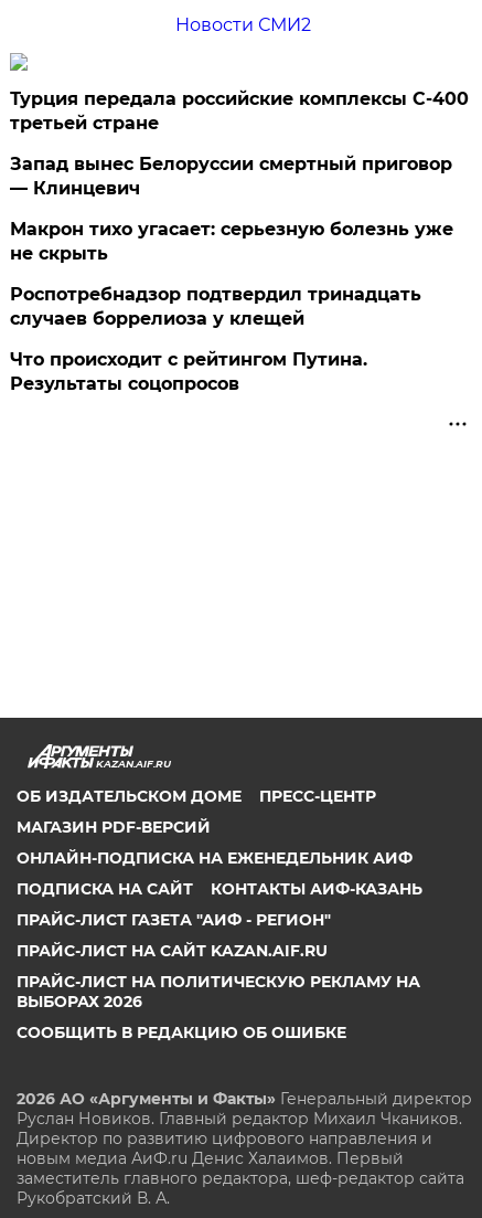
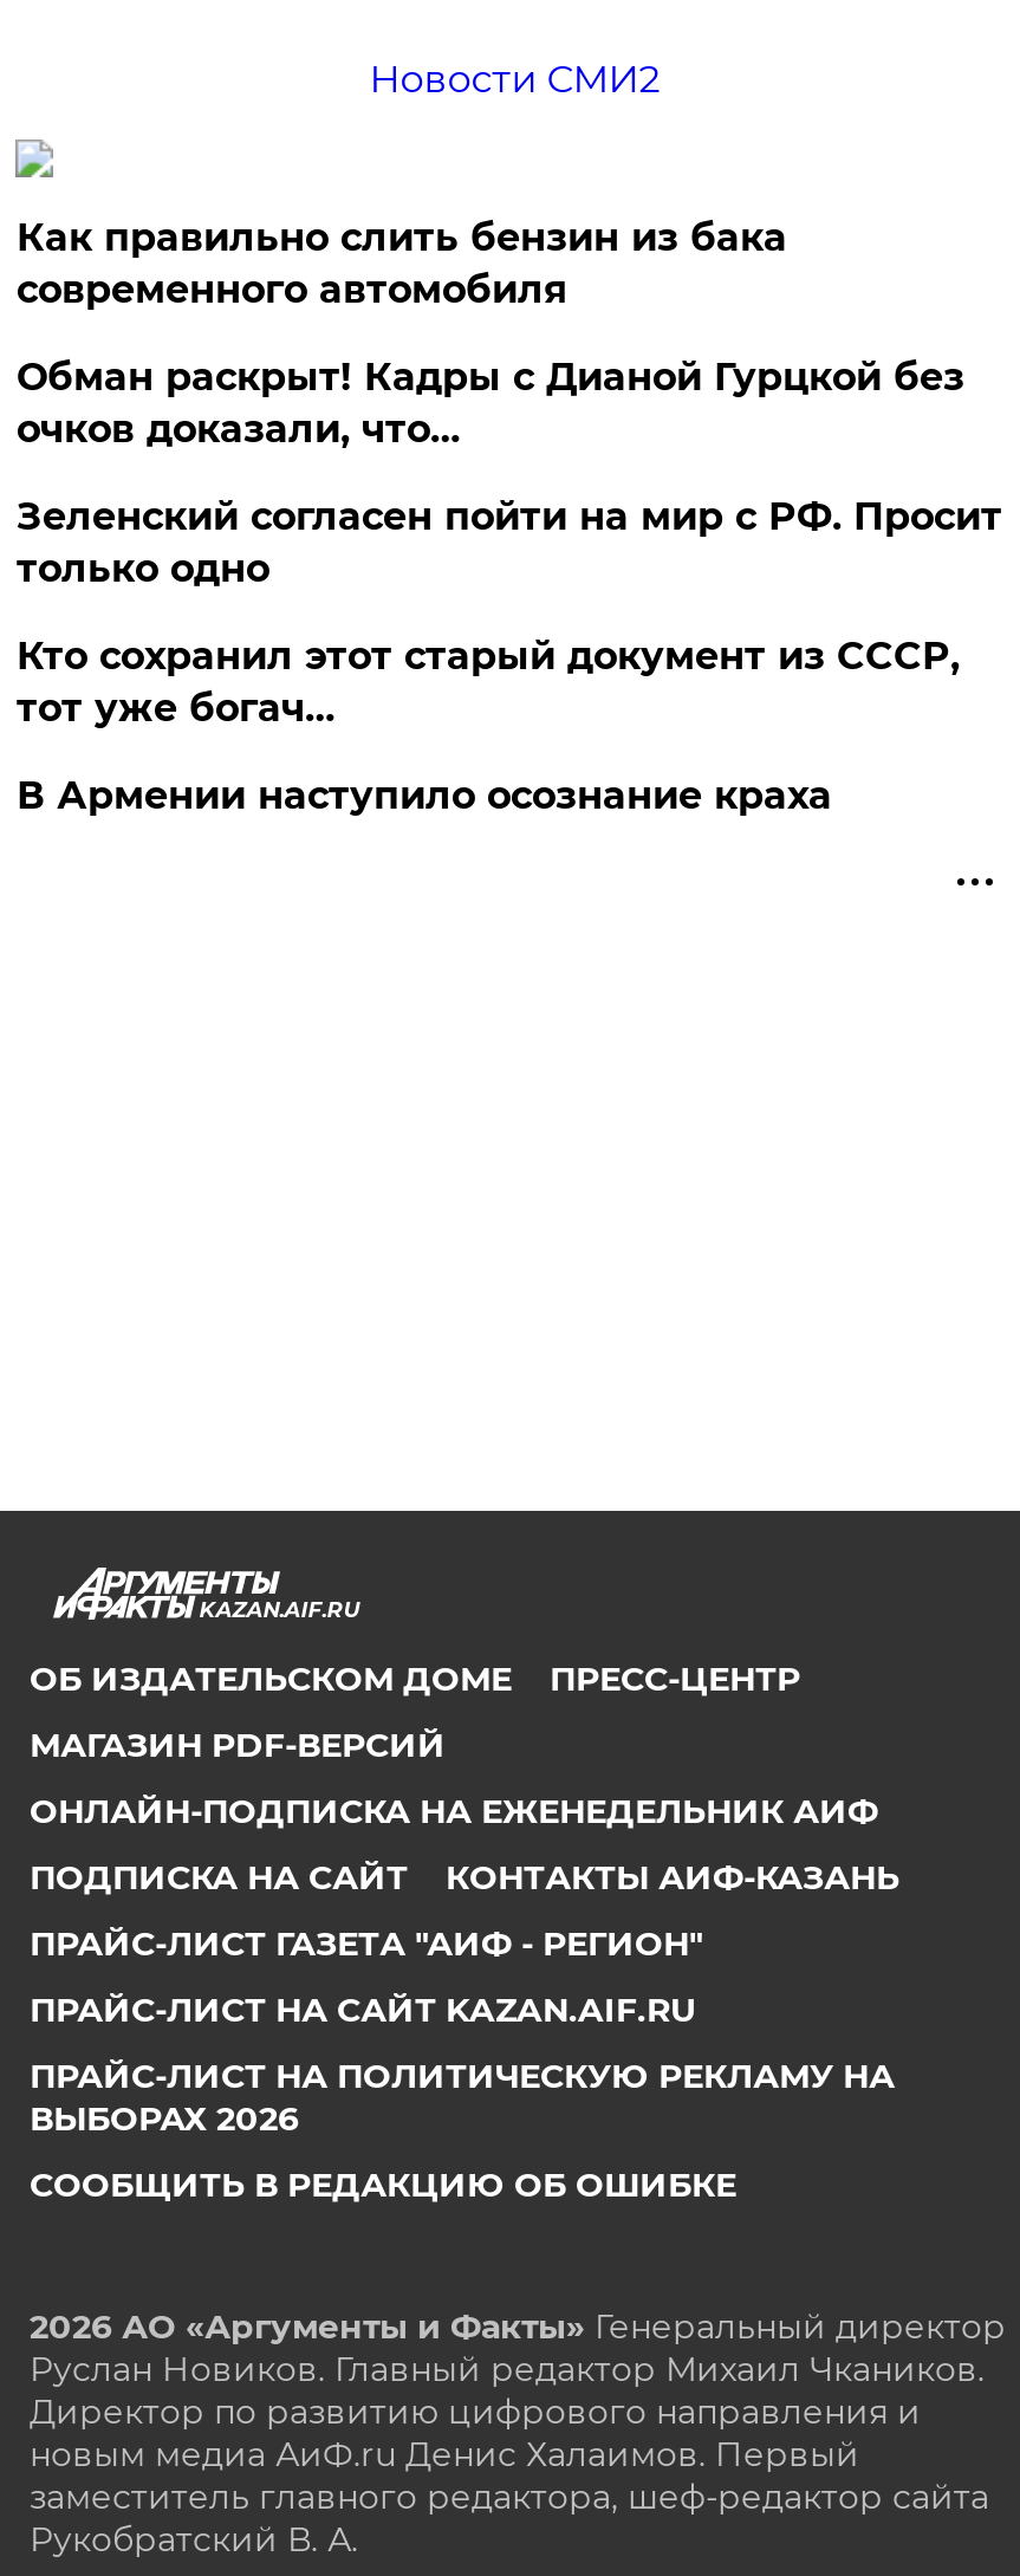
- Турция передала российские комплексы С-400
- третьей стране
+ Как правильно слить бензин из бака
+ современного автомобиля

- Запад вынес Белоруссии смертный приговор
- — Клинцевич
+ Обман раскрыт! Кадры с Дианой Гурцкой без
+ очков доказали, что…

- Макрон тихо угасает: серьезную болезнь уже
- не скрыть
+ Зеленский согласен пойти на мир с РФ. Просит
+ только одно

- Роспотребнадзор подтвердил тринадцать
- случаев боррелиоза у клещей
+ Кто сохранил этот старый документ из СССР,
+ тот уже богач…

- Что происходит с рейтингом Путина.
- Результаты соцопросов
+ В Армении наступило осознание краха
